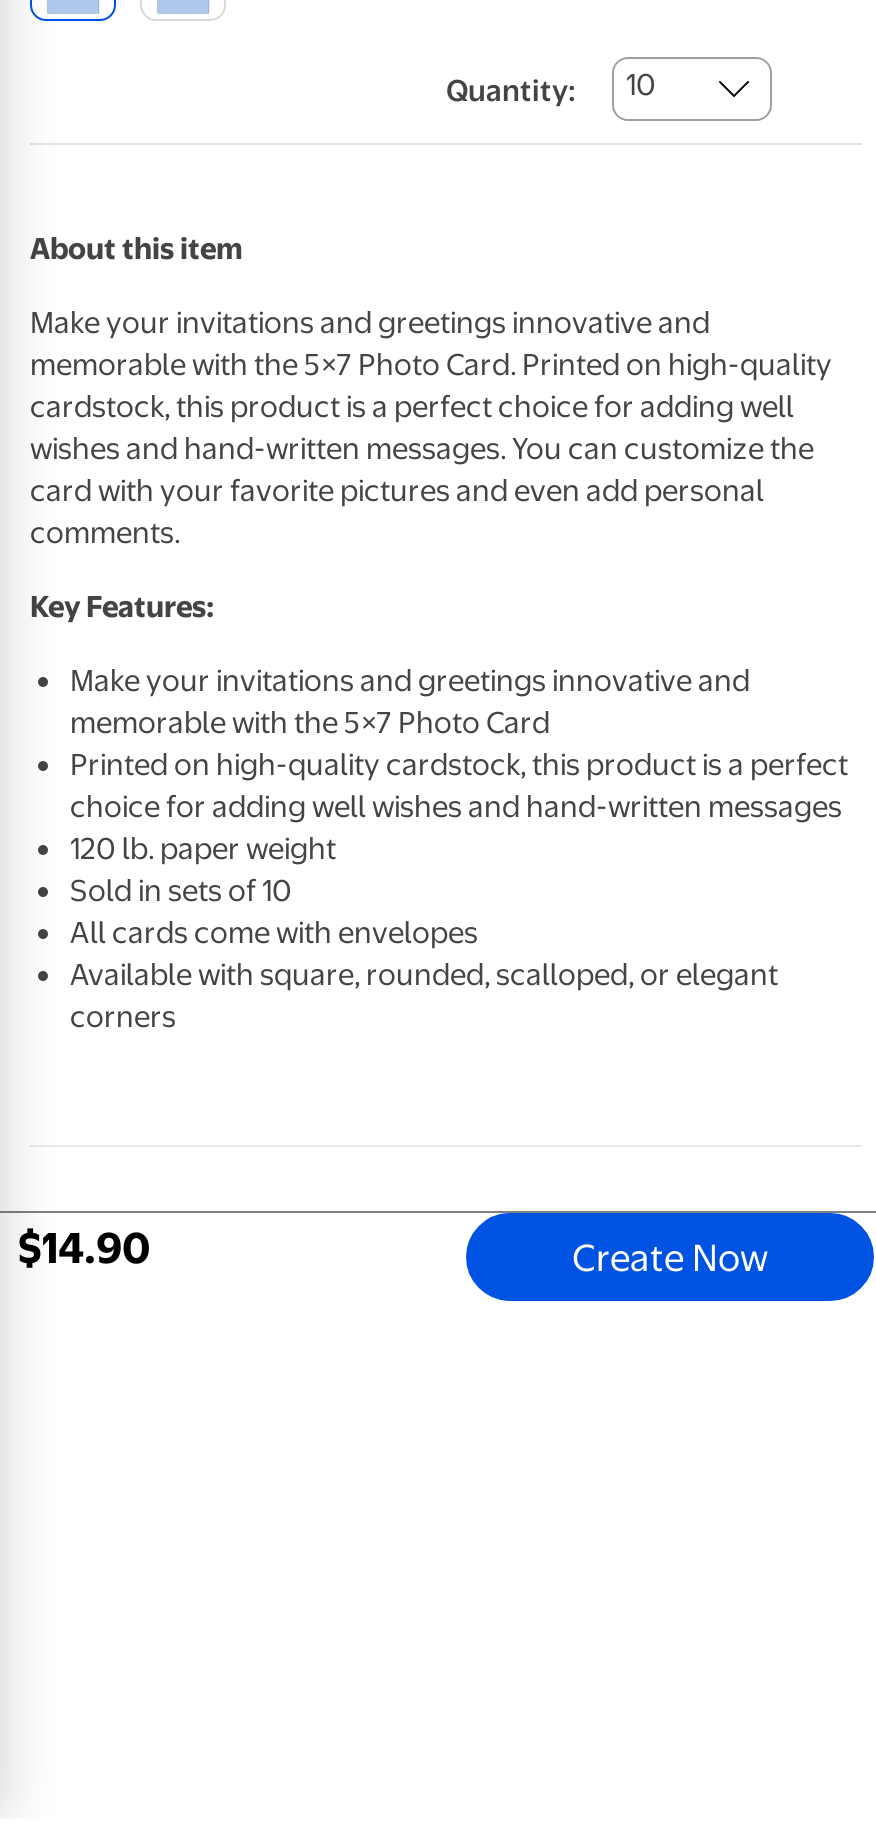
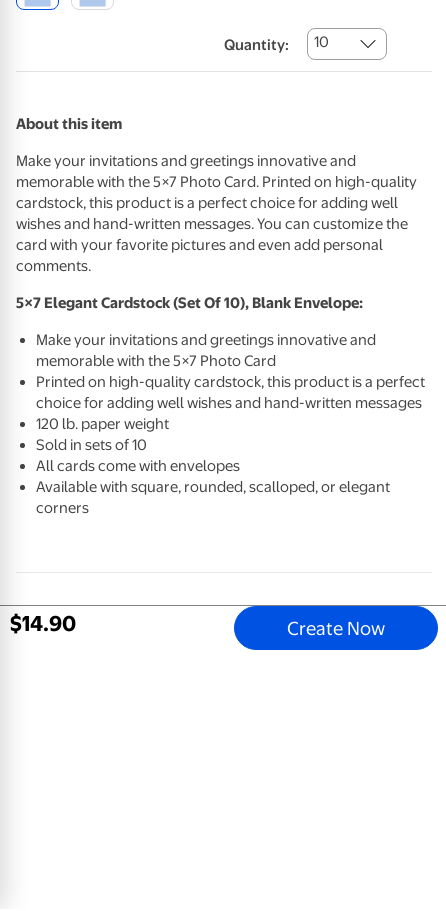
- Key Features:
+ 5×7 Elegant Cardstock (Set Of 10), Blank Envelope:
